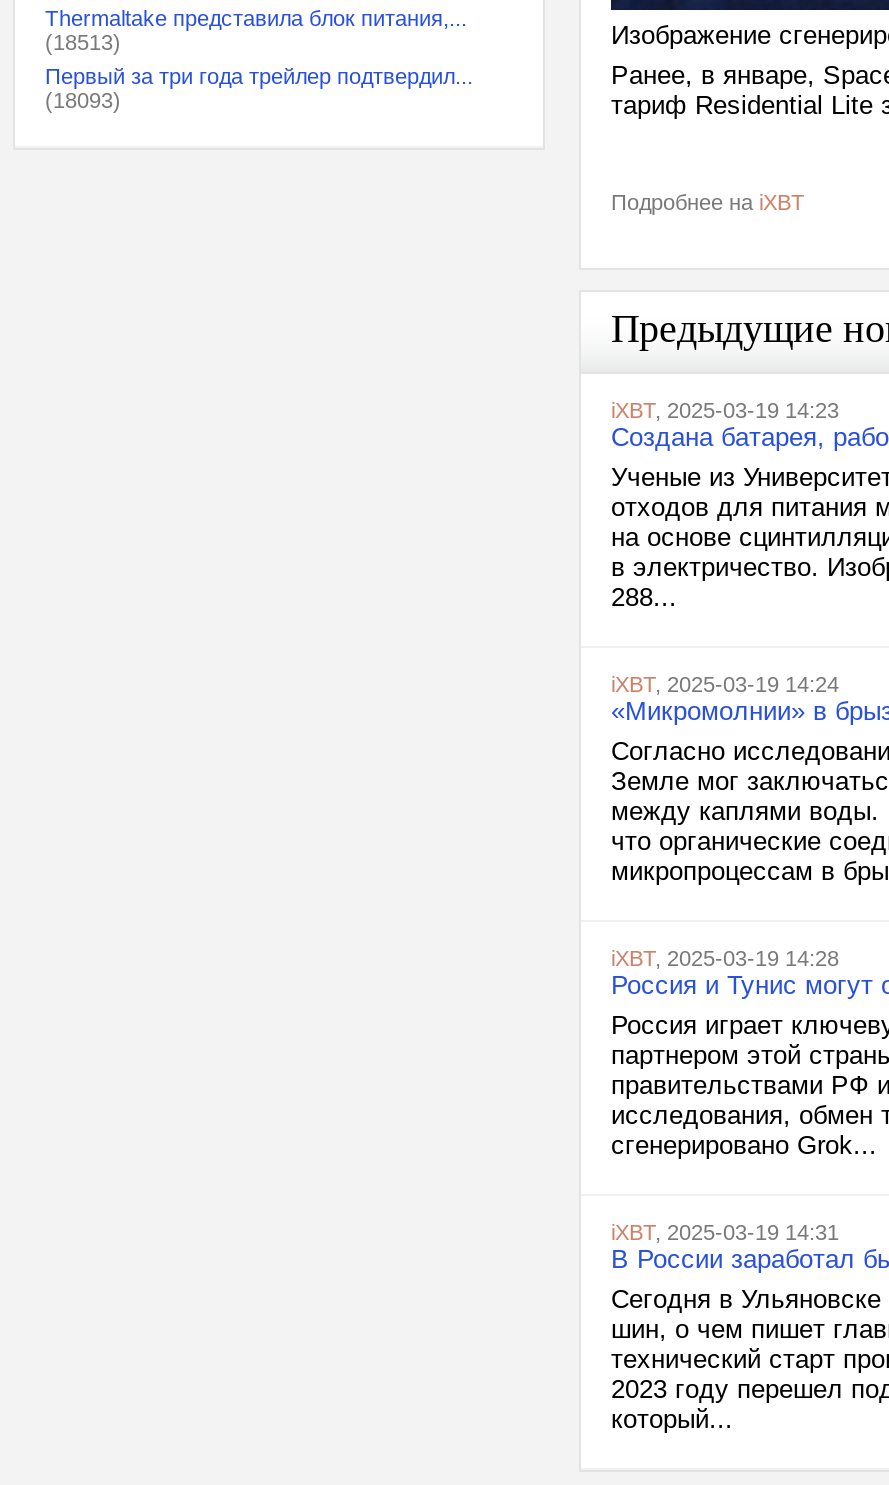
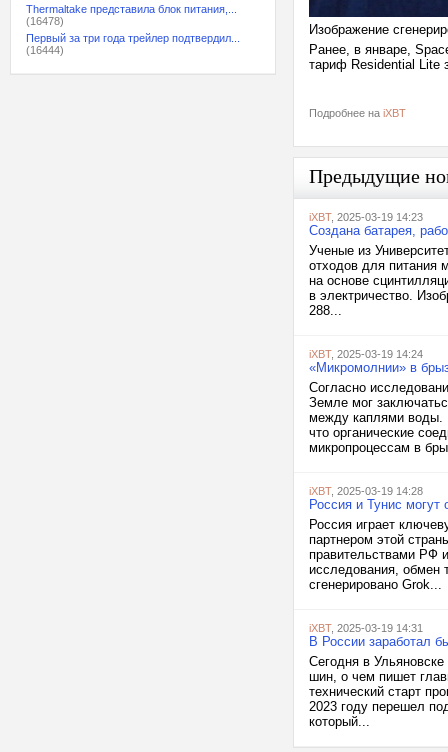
- (18513)
+ (16478)

- (18093)
+ (16444)
